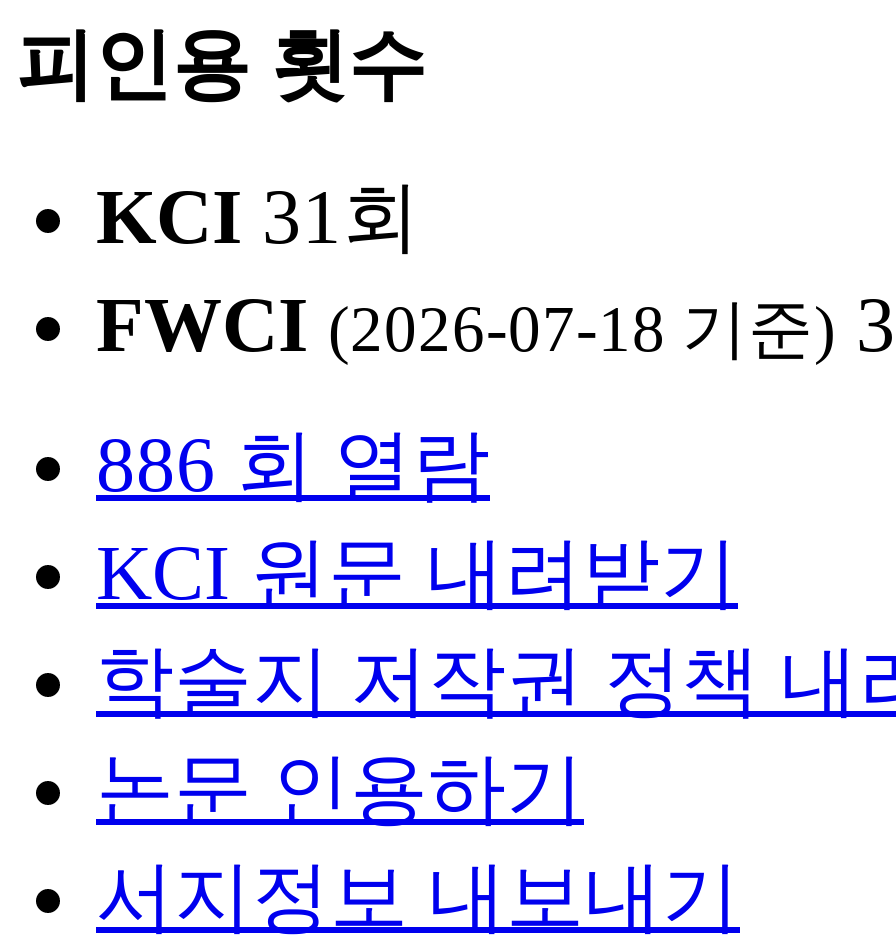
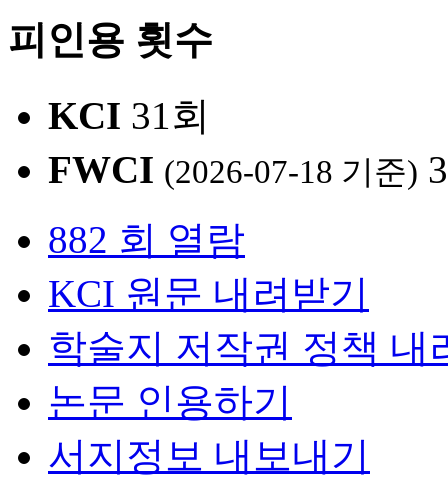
- 886 회 열람
+ 882 회 열람
